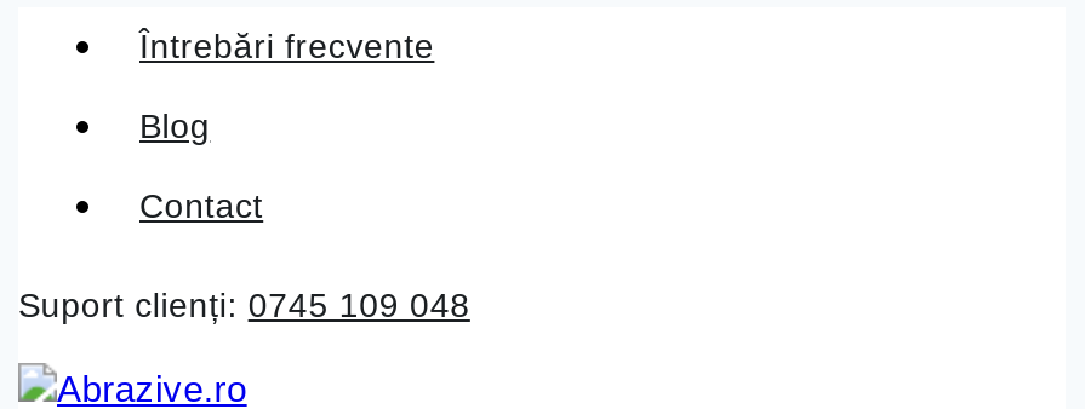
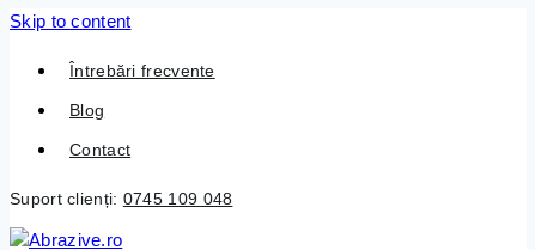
+ Skip to content
